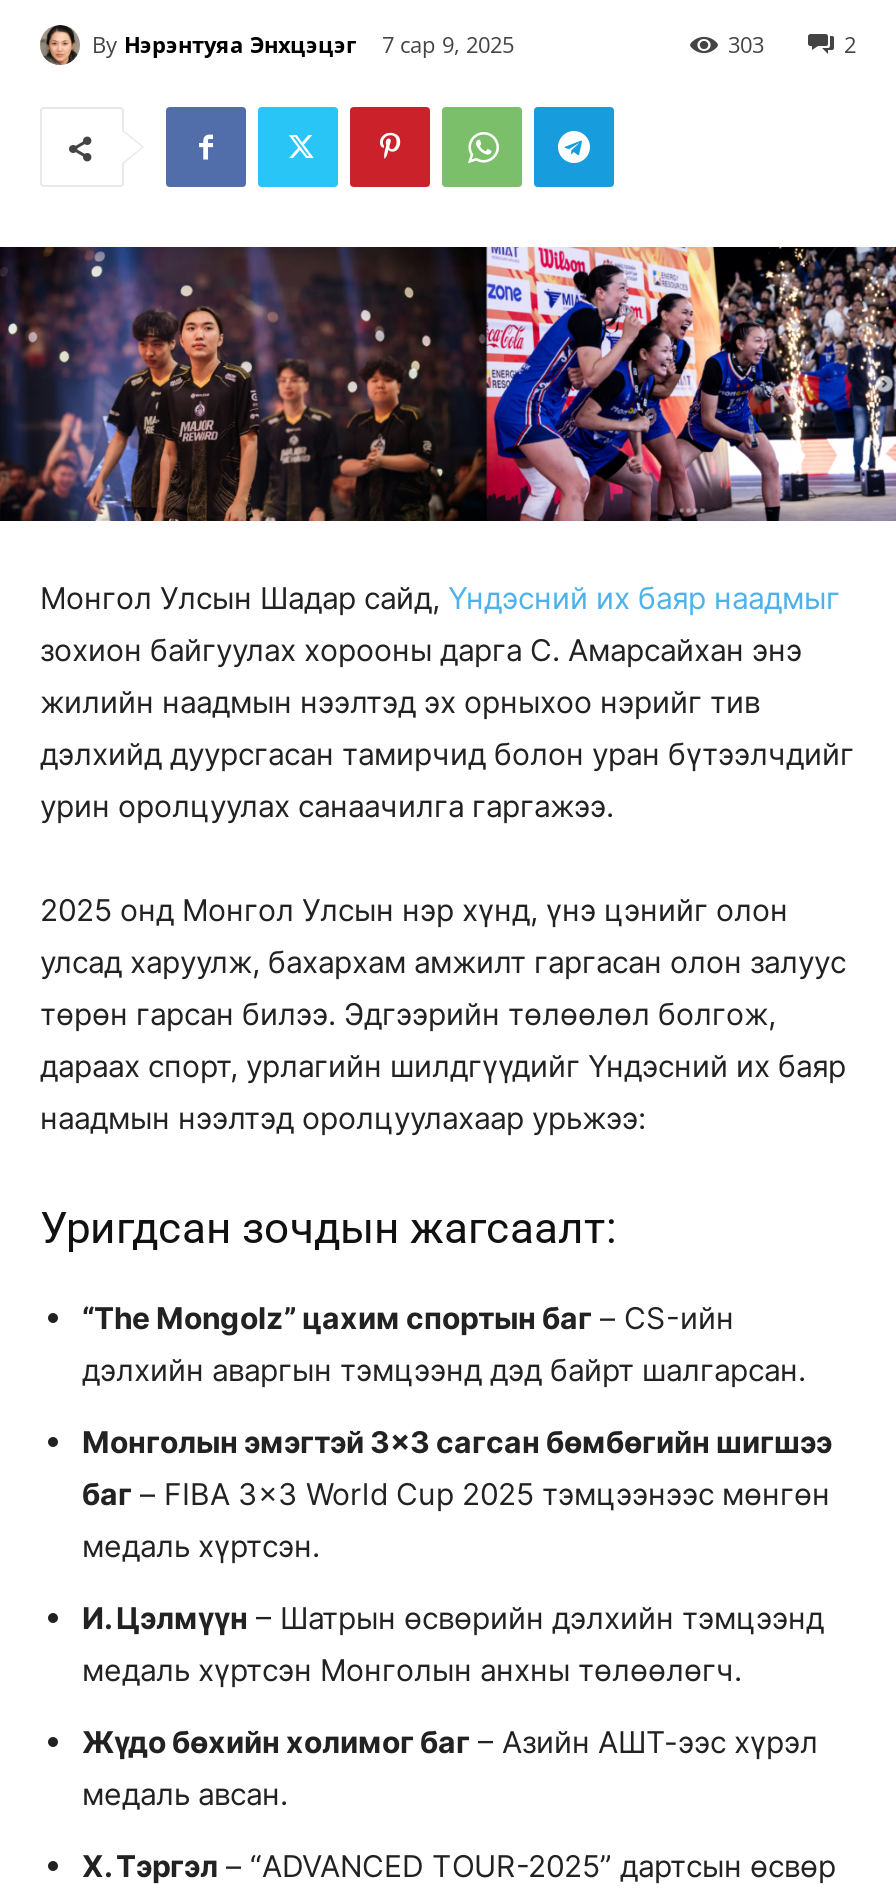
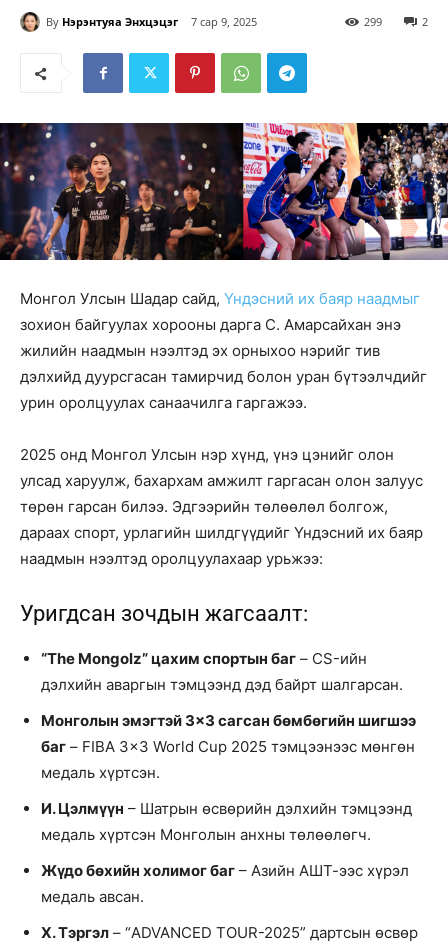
- 303
+ 299
